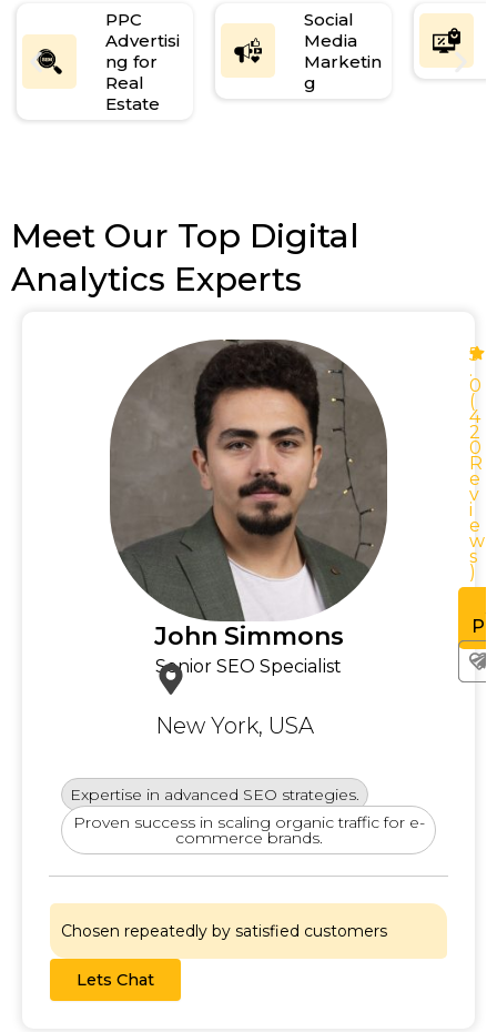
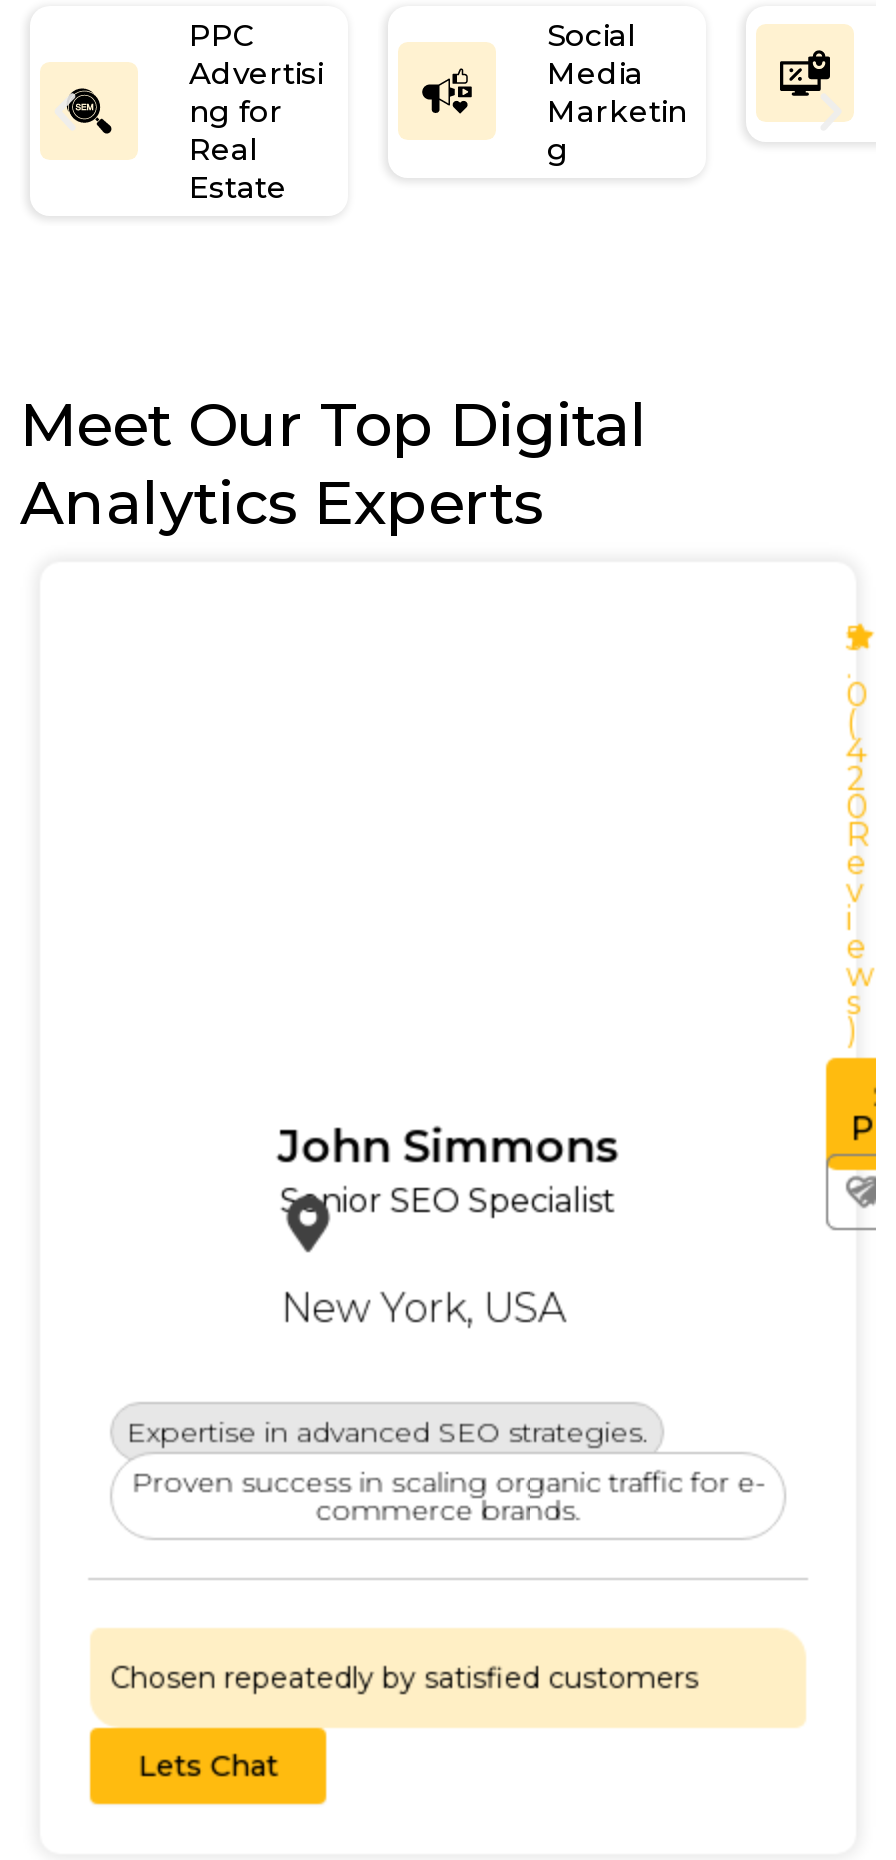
- [image]
